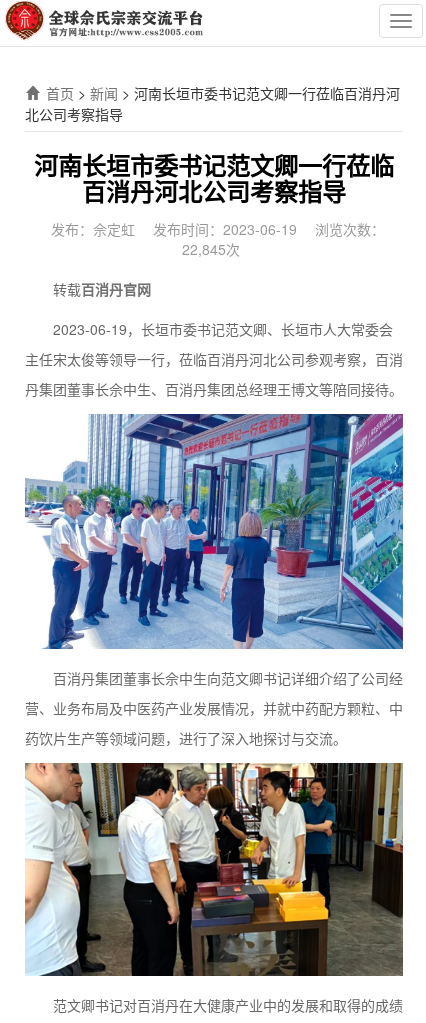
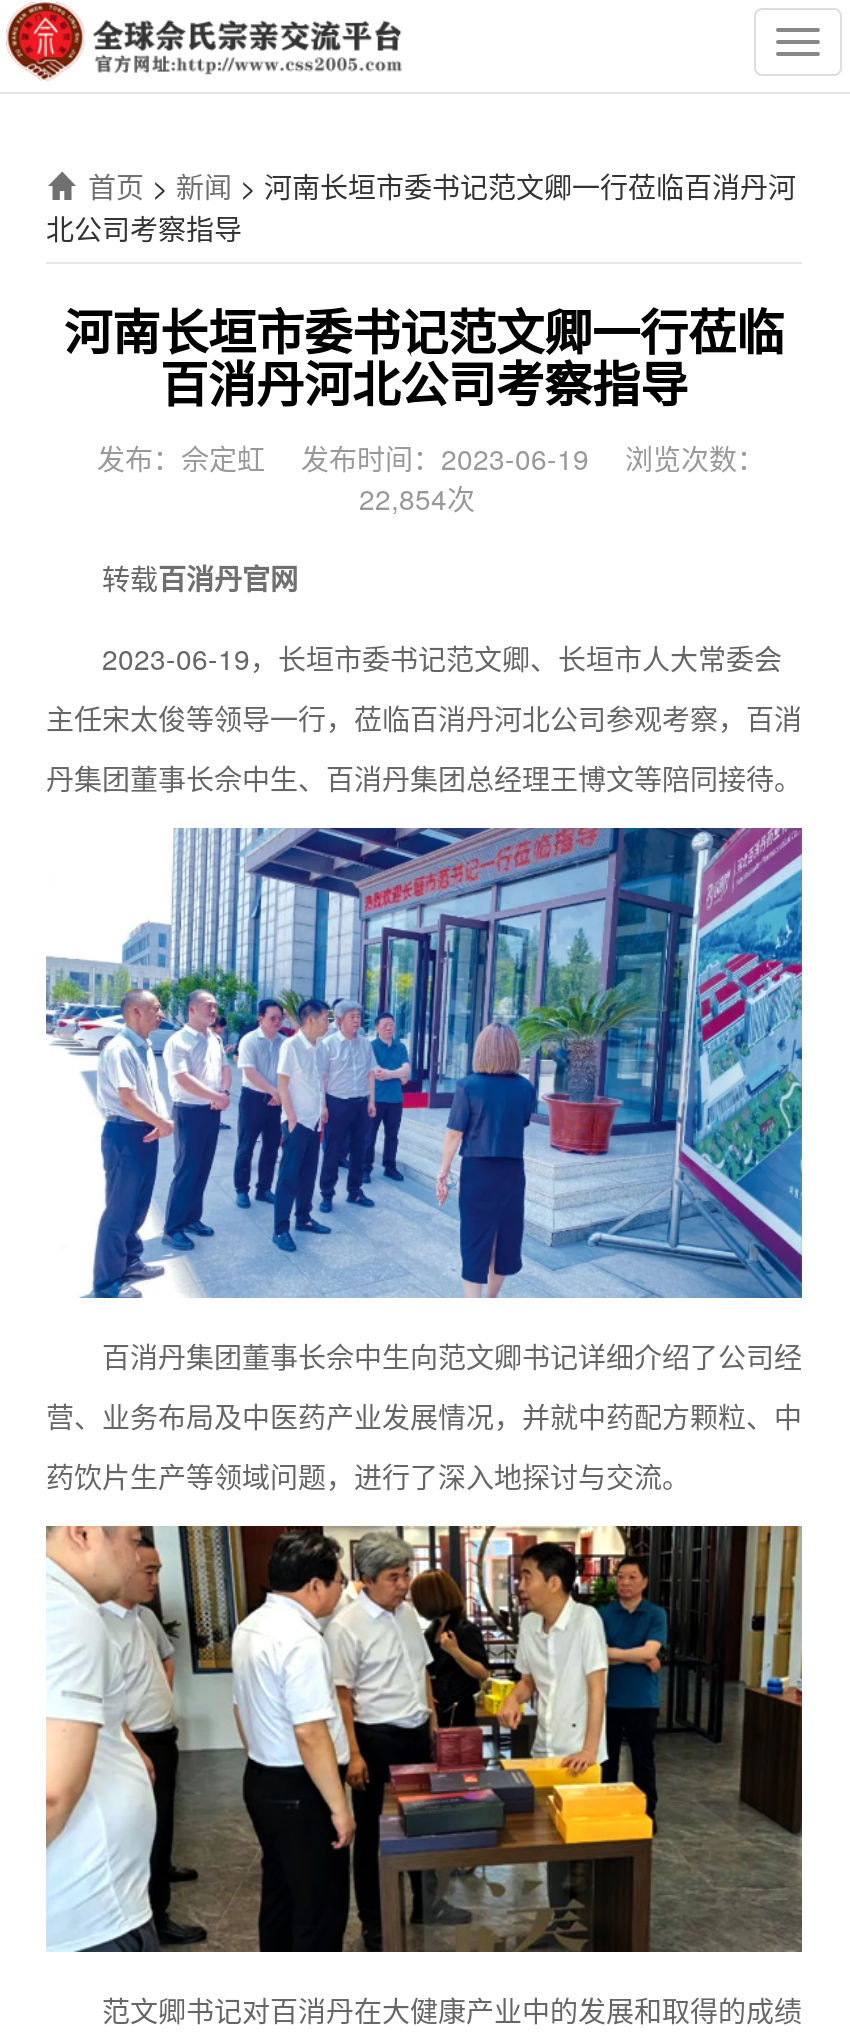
- 22,845次
+ 22,854次
